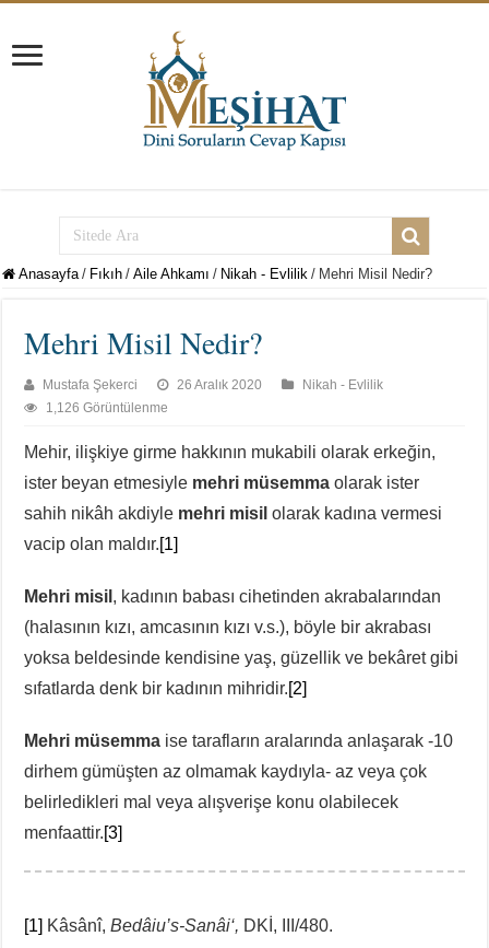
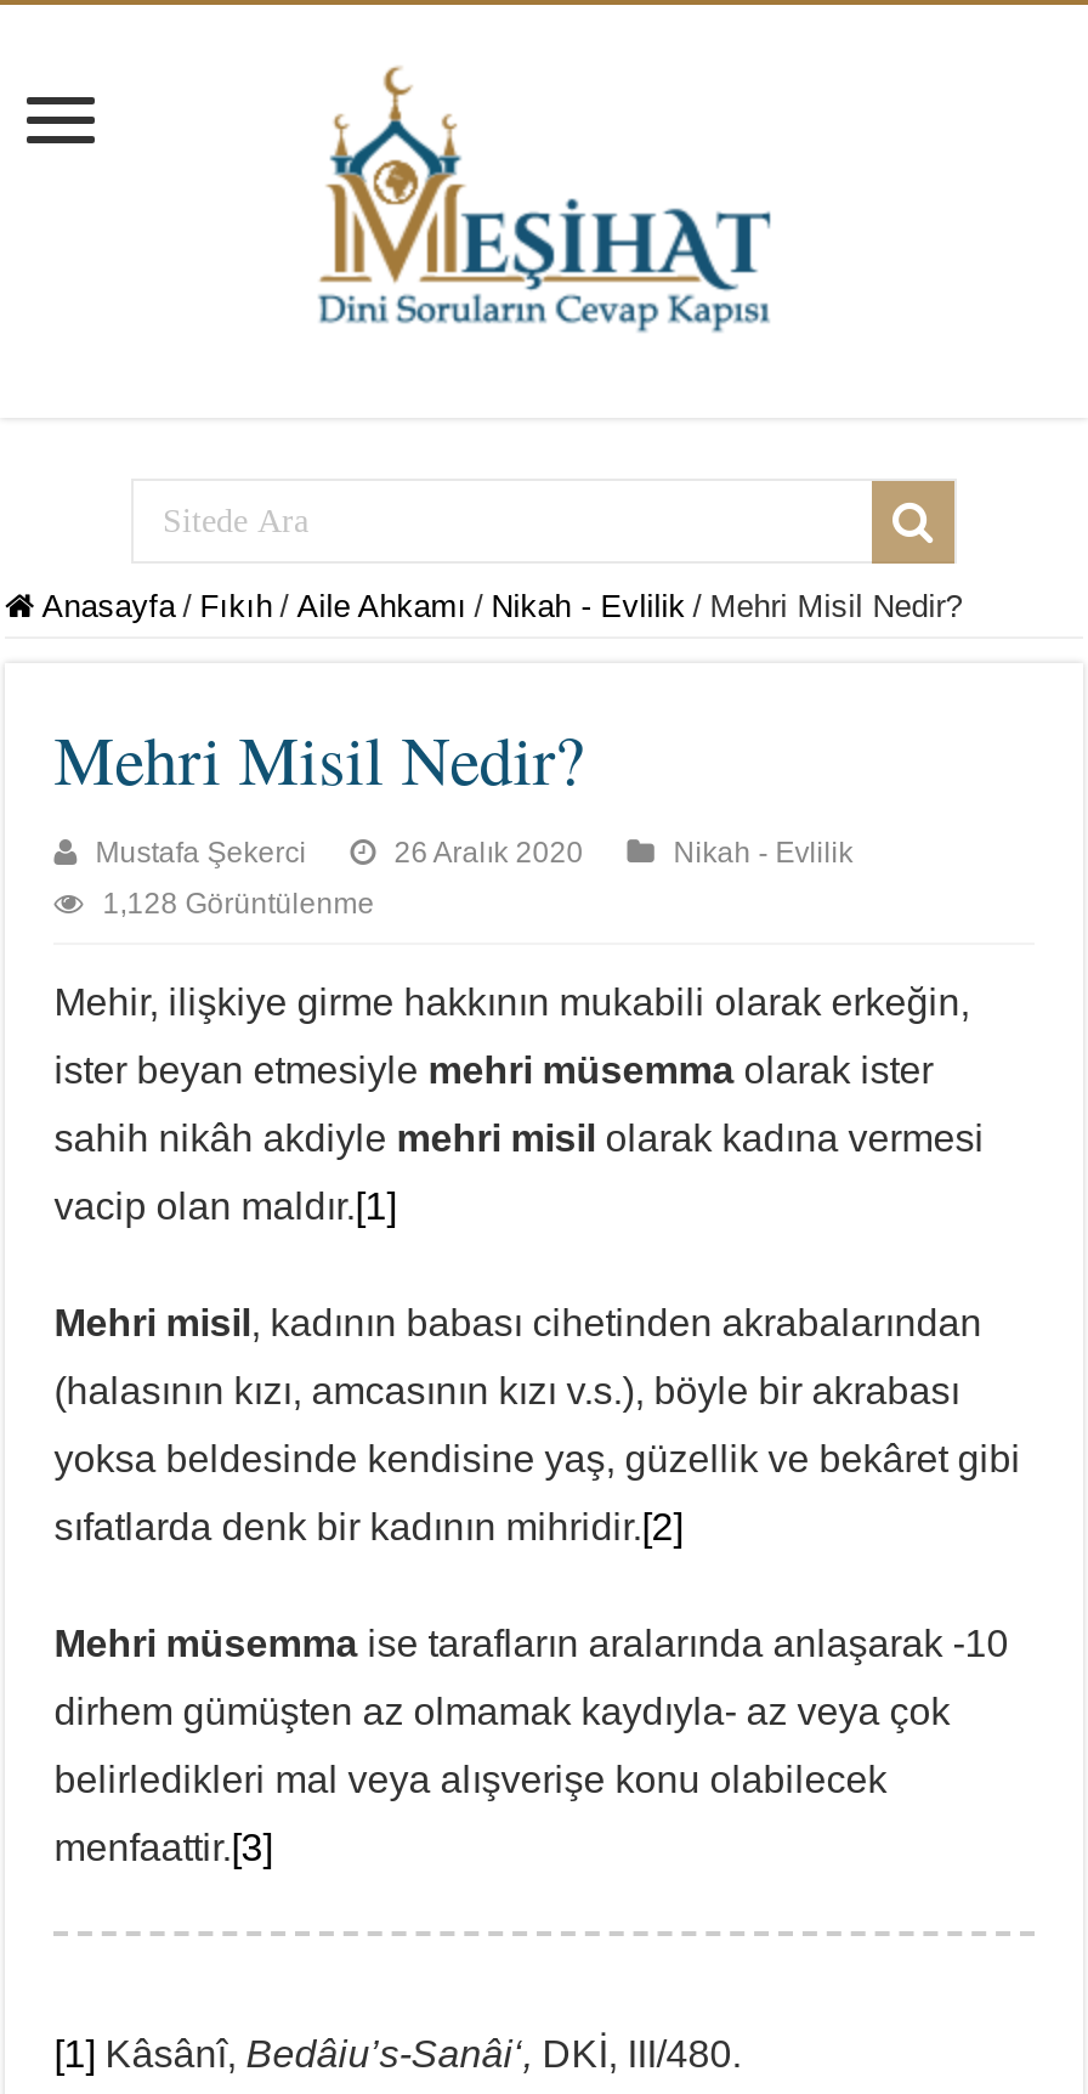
- 1,126 Görüntülenme
+ 1,128 Görüntülenme
